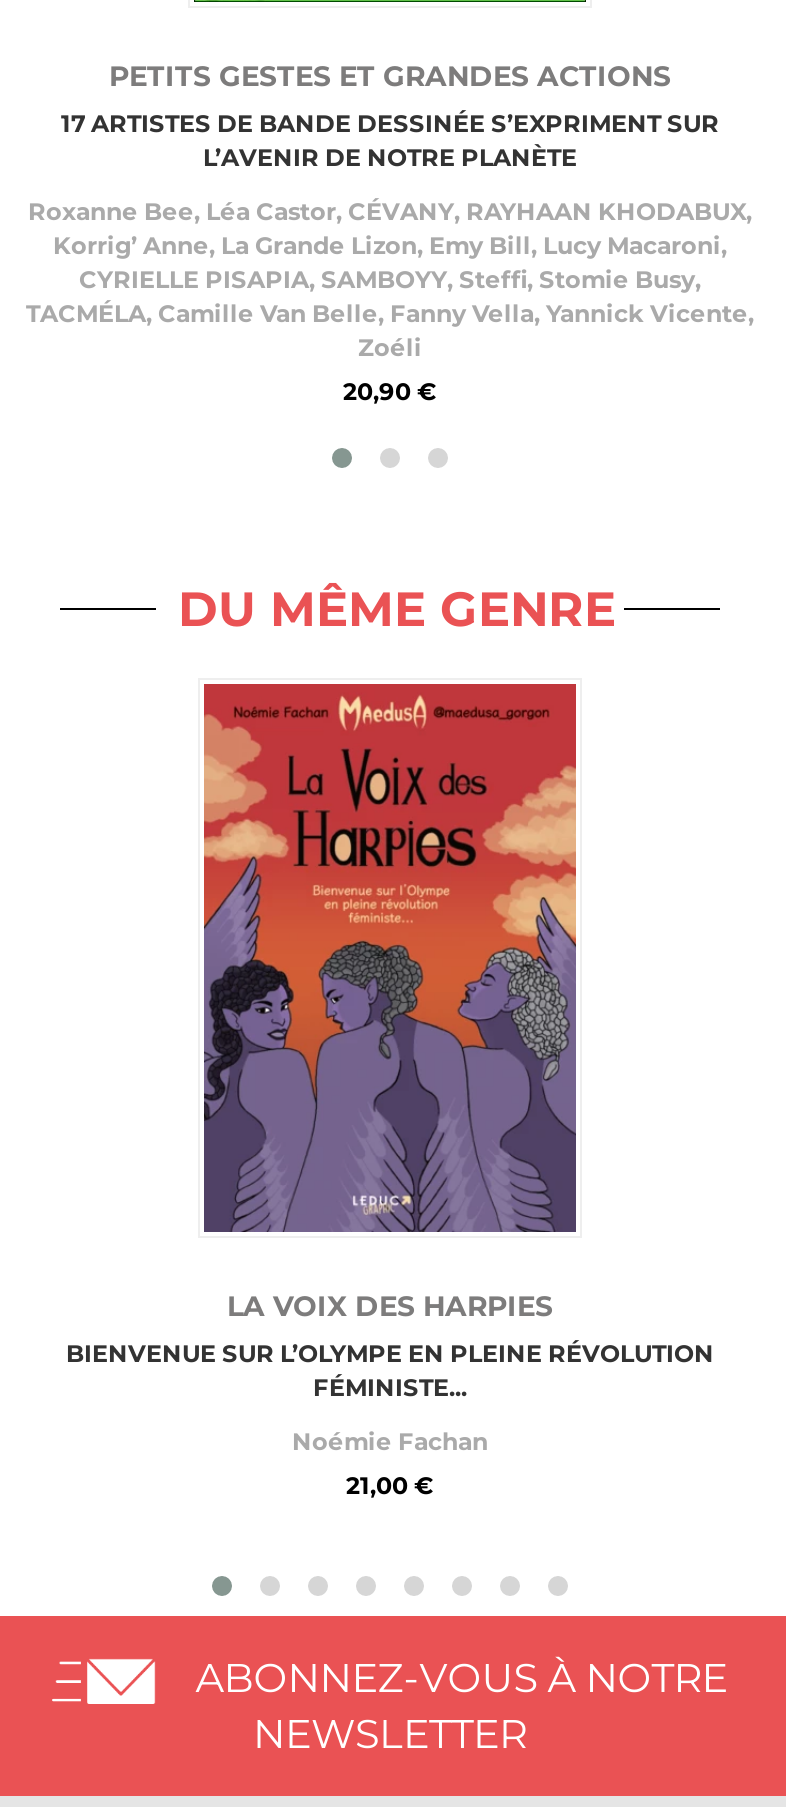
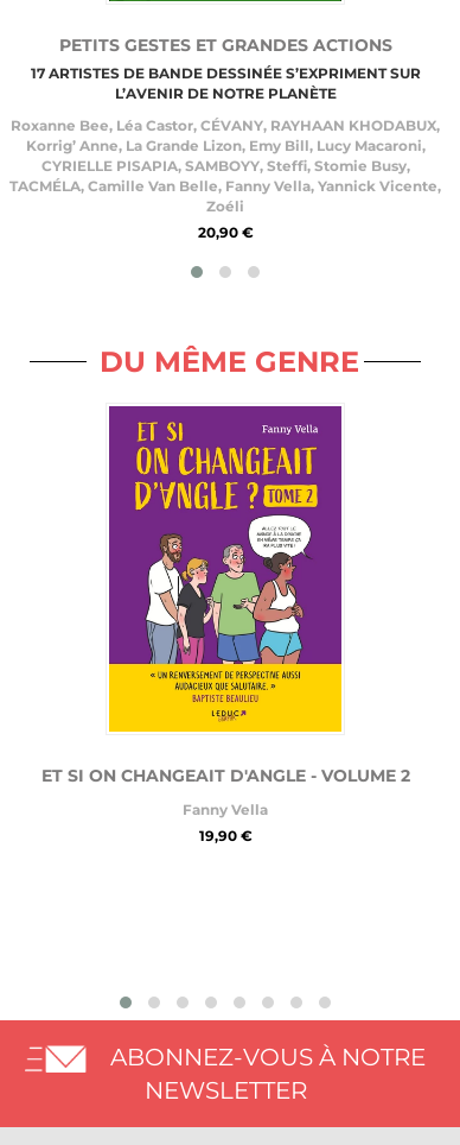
- [image]
+ [image]

- LA VOIX DES HARPIES
- BIENVENUE SUR L’OLYMPE EN PLEINE RÉVOLUTION
- FÉMINISTE...
+ ET SI ON CHANGEAIT D'ANGLE - VOLUME 2

- Noémie Fachan
+ Fanny Vella

- 21,00 €
+ 19,90 €
